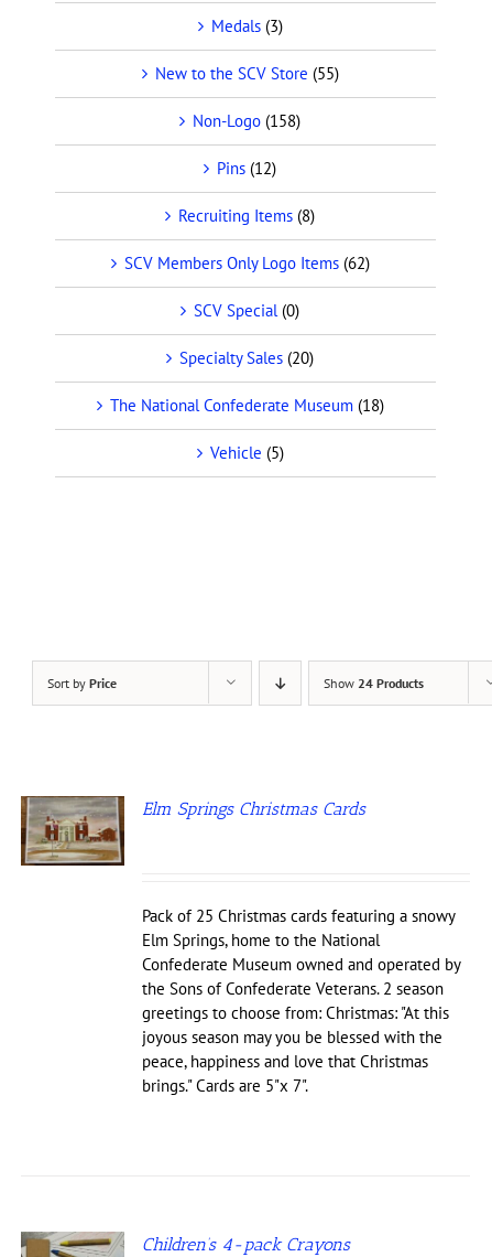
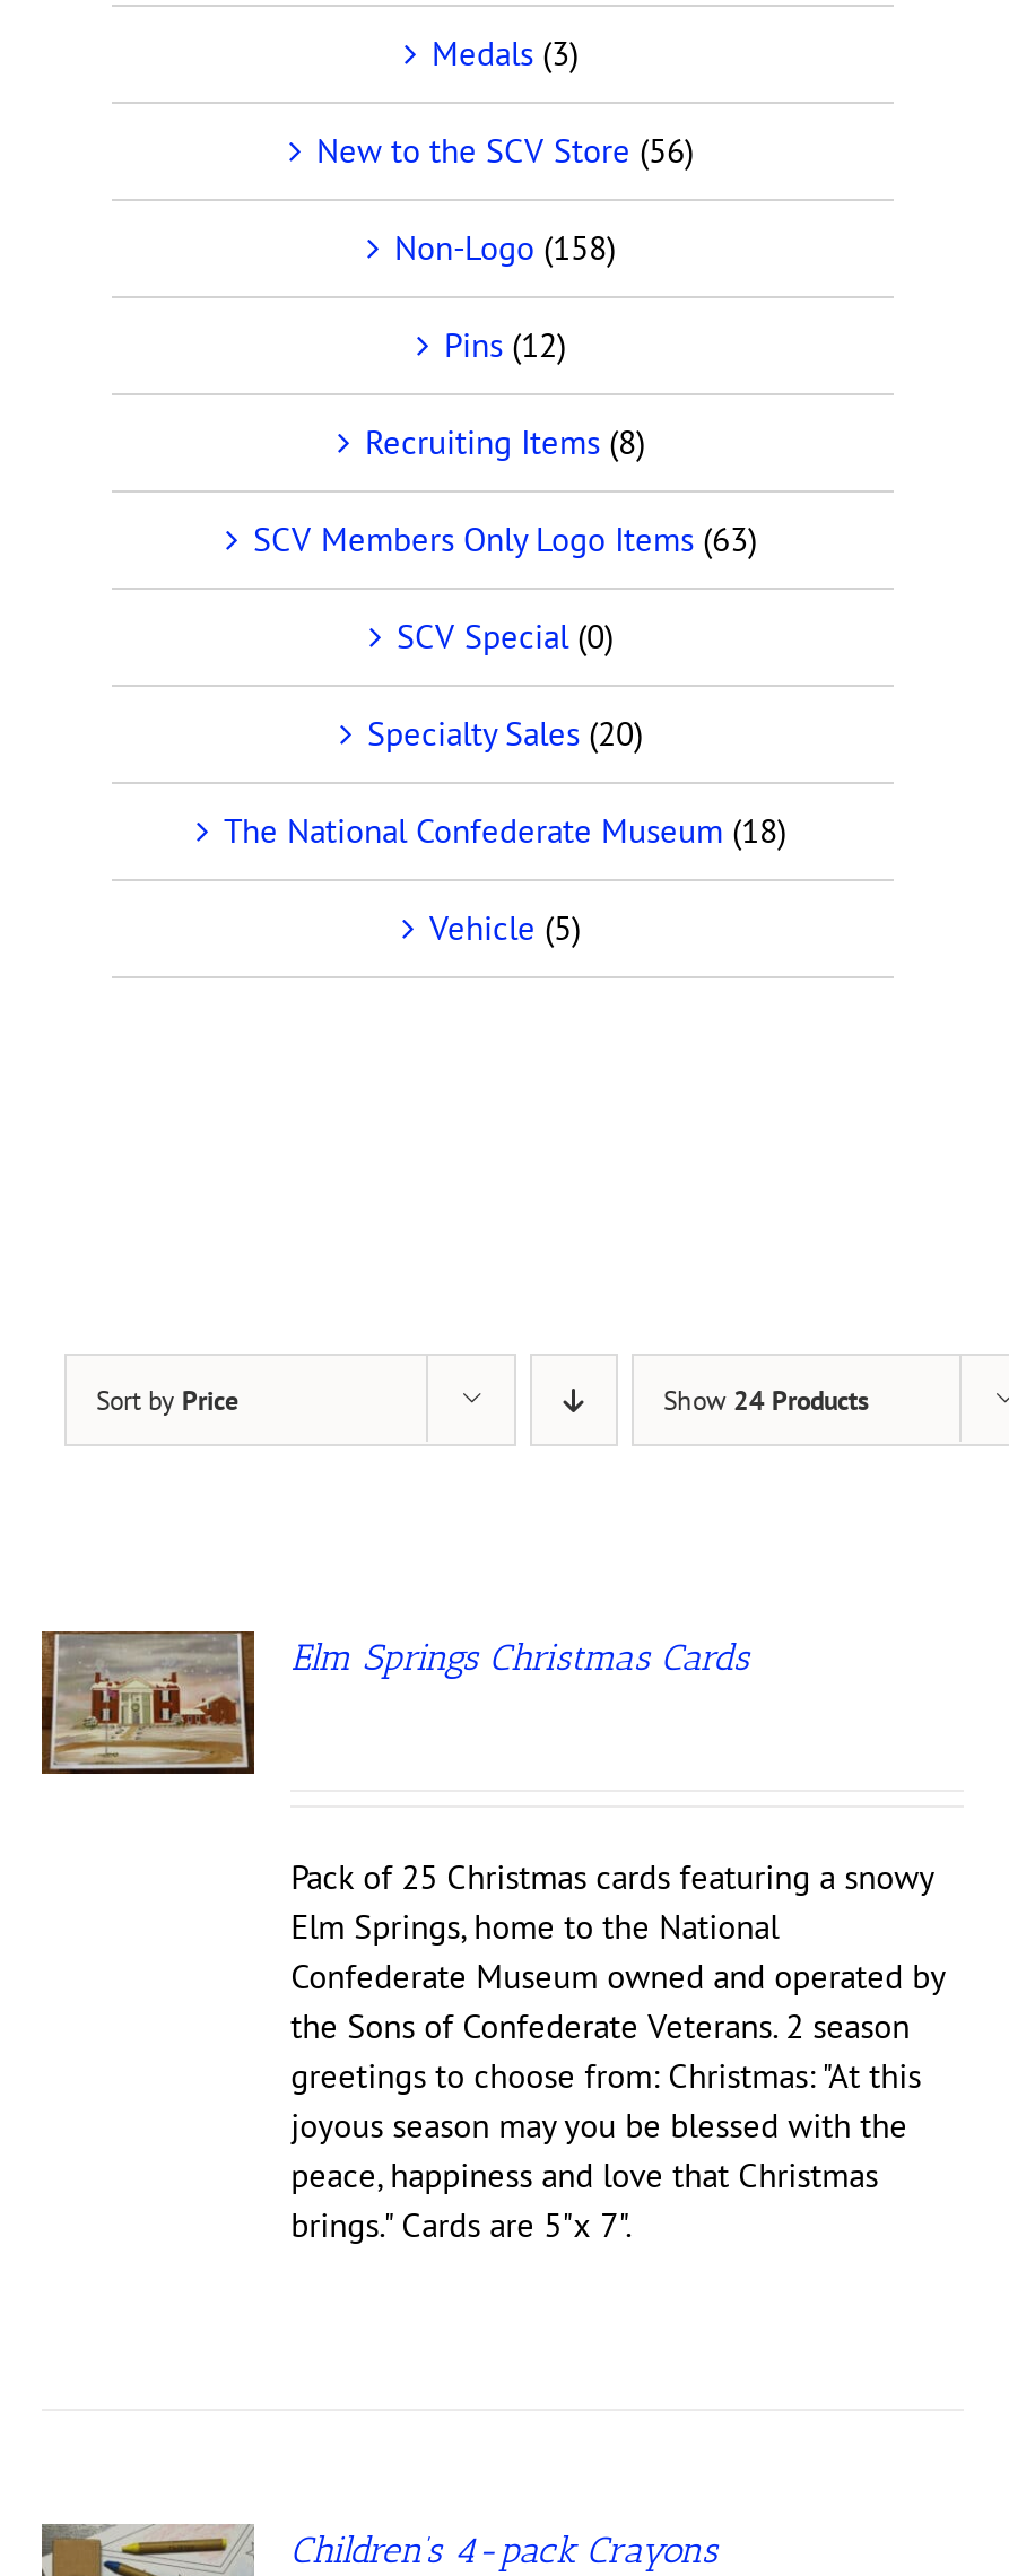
- New to the SCV Store (55)
+ New to the SCV Store (56)

- SCV Members Only Logo Items (62)
+ SCV Members Only Logo Items (63)
